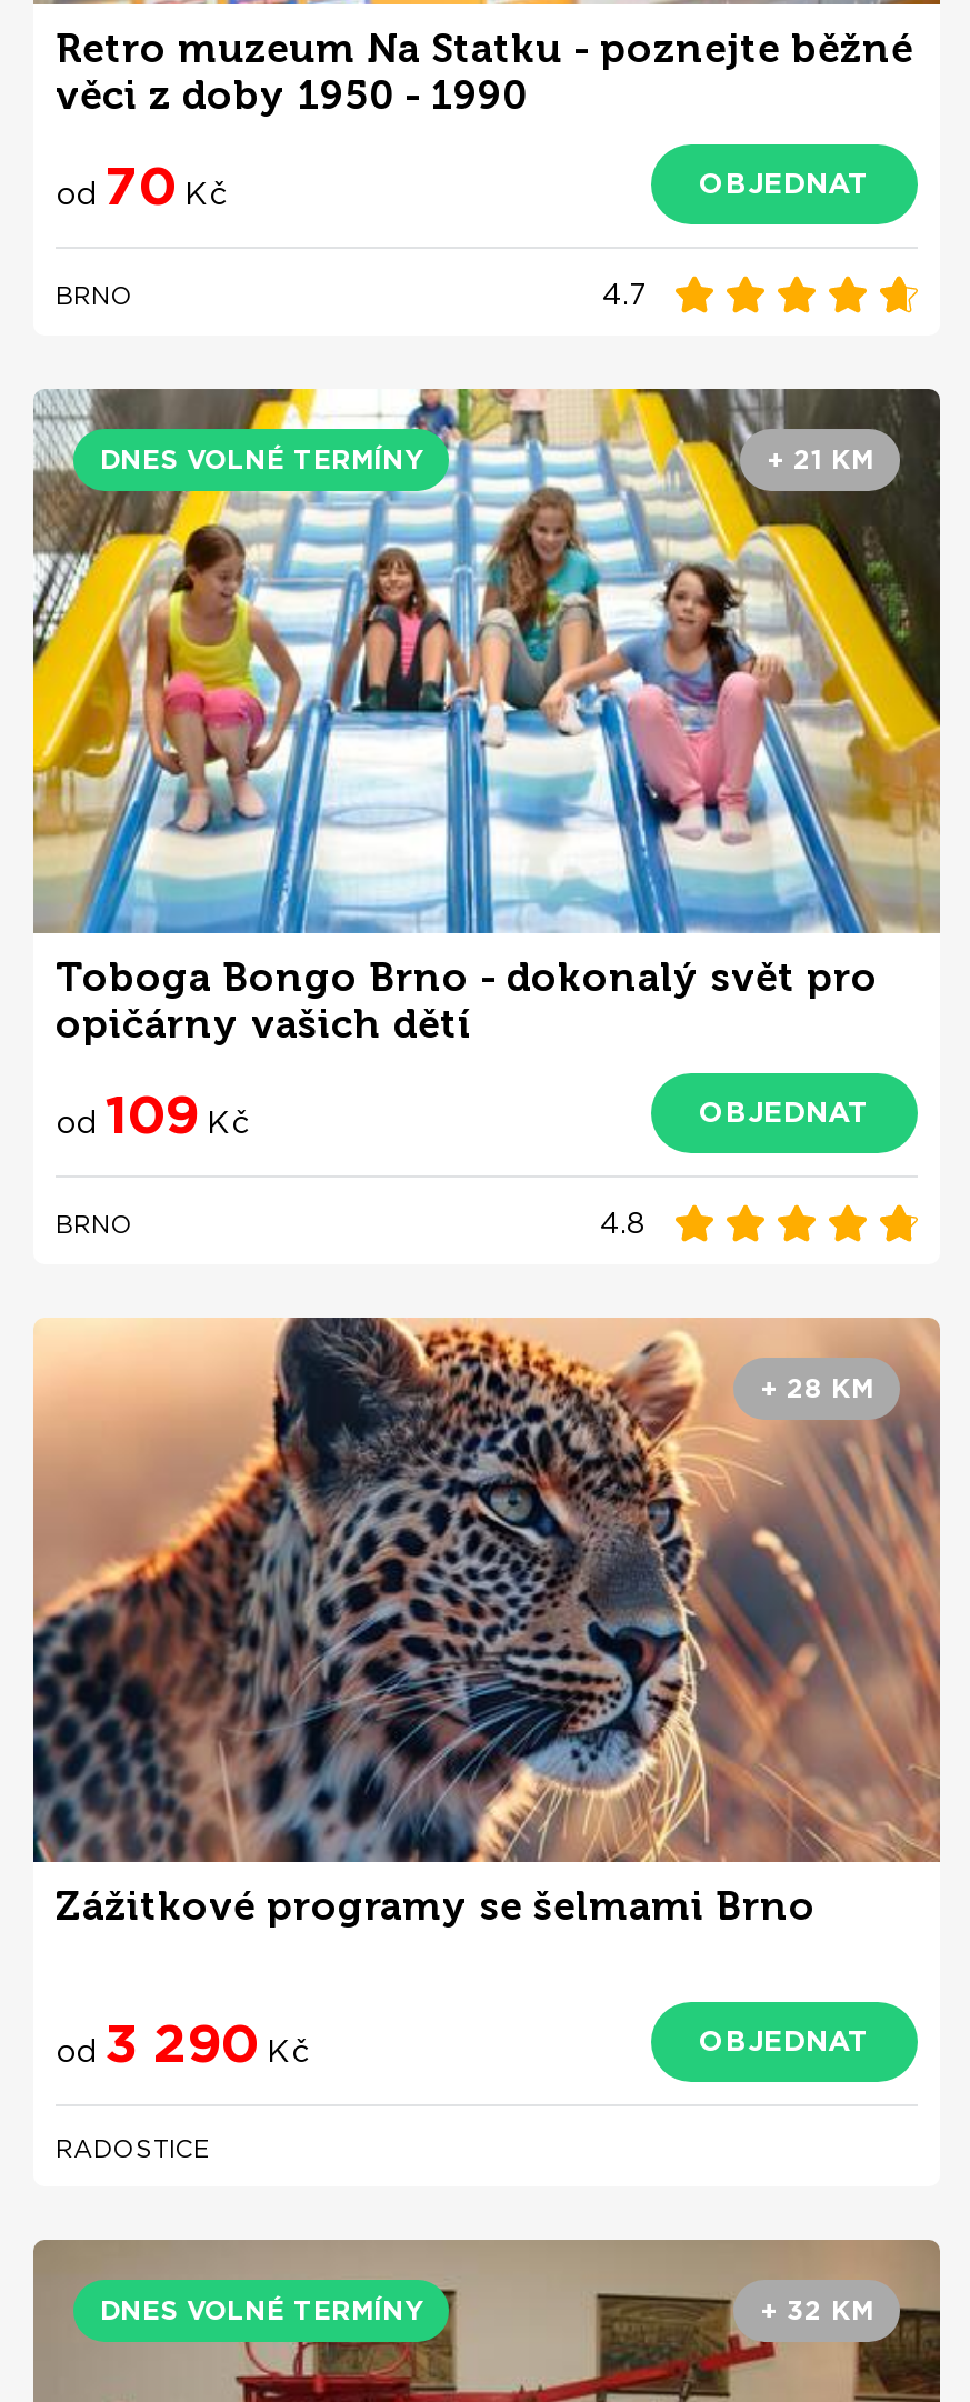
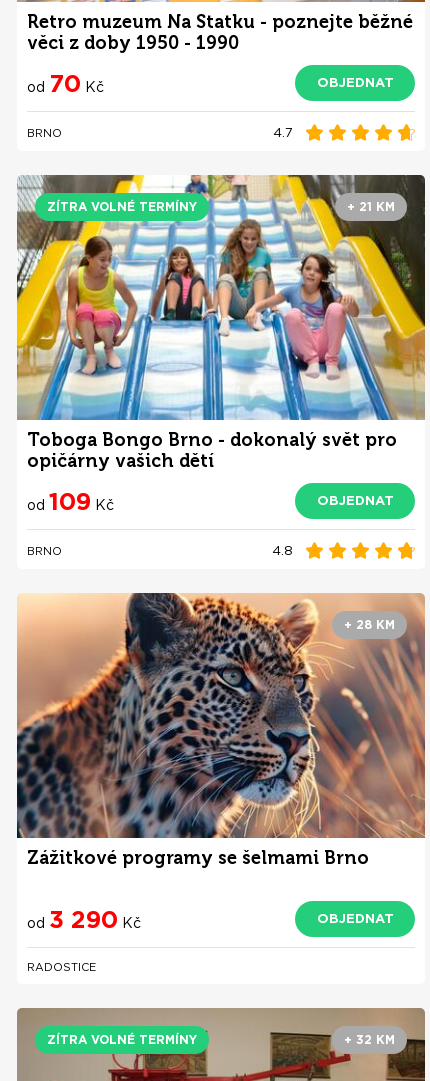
- DNES VOLNÉ TERMÍNY
+ ZÍTRA VOLNÉ TERMÍNY

- DNES VOLNÉ TERMÍNY
+ ZÍTRA VOLNÉ TERMÍNY
